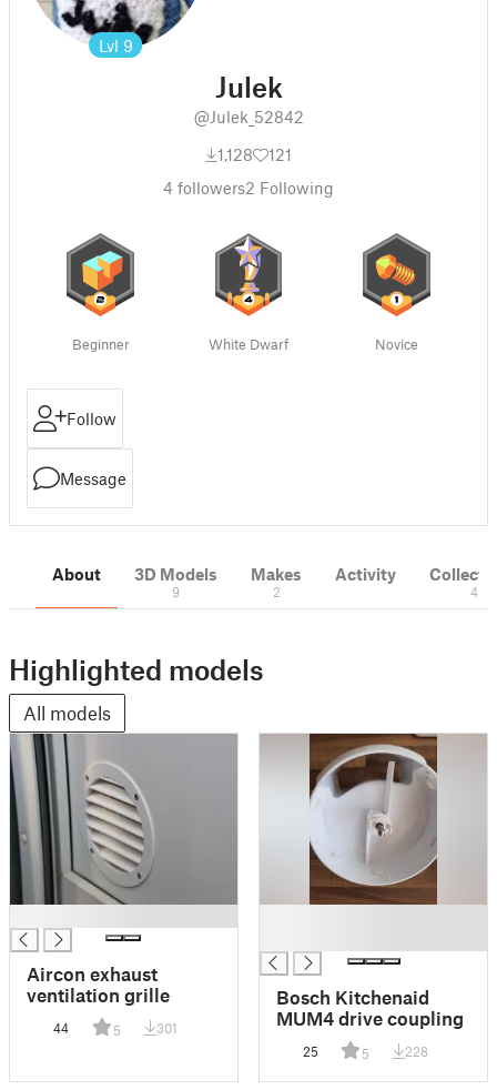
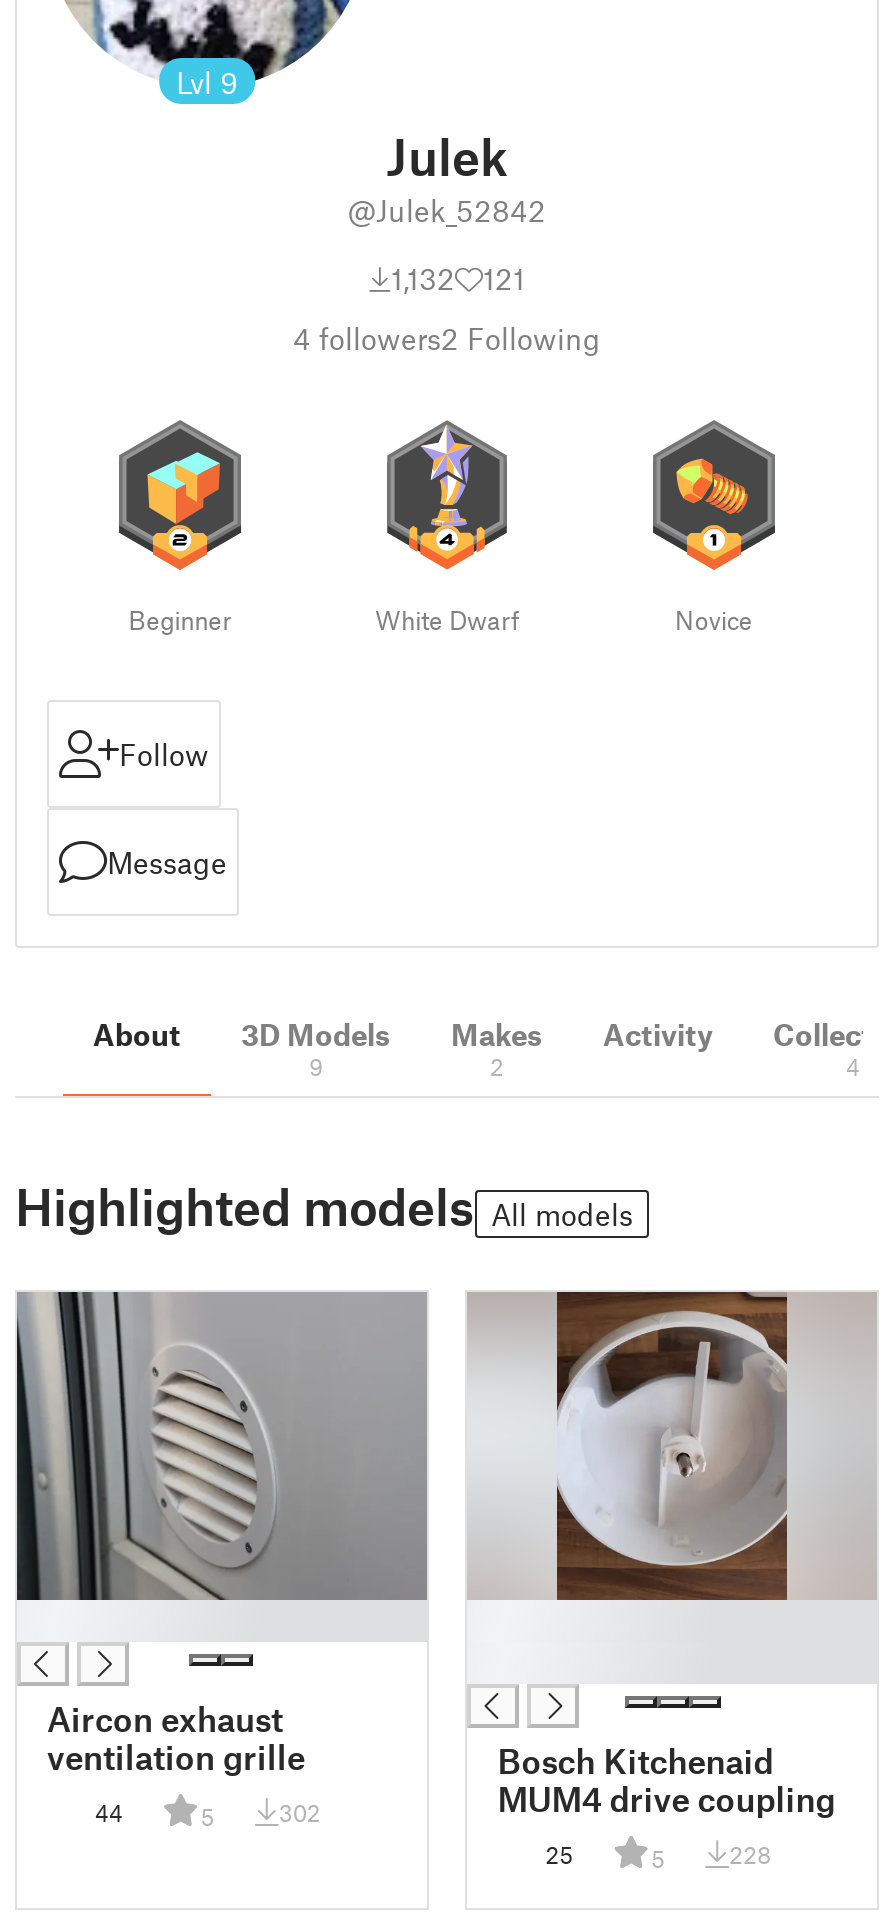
- 1,128 121
+ 1,132 121

- 301
+ 302
